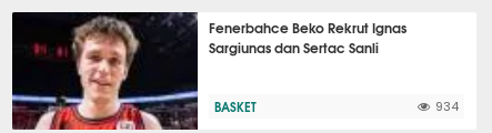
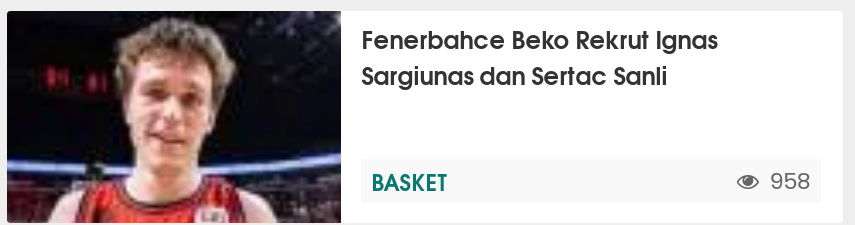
- 934
+ 958
